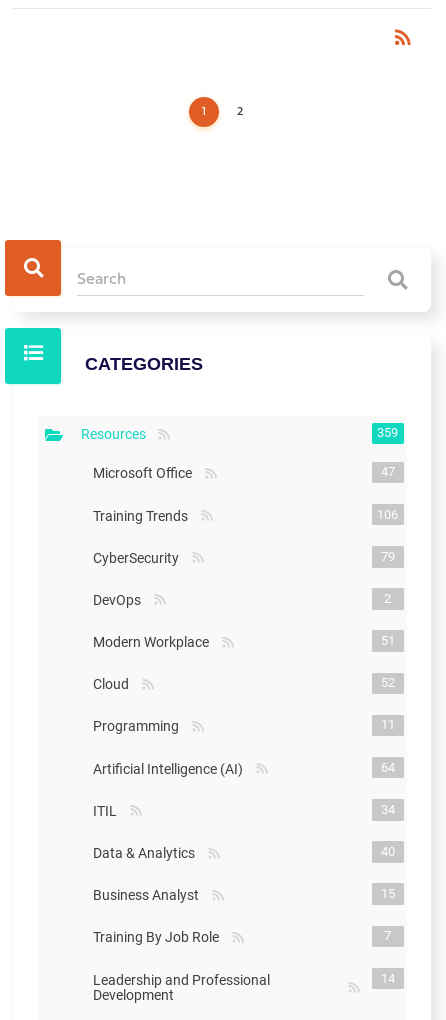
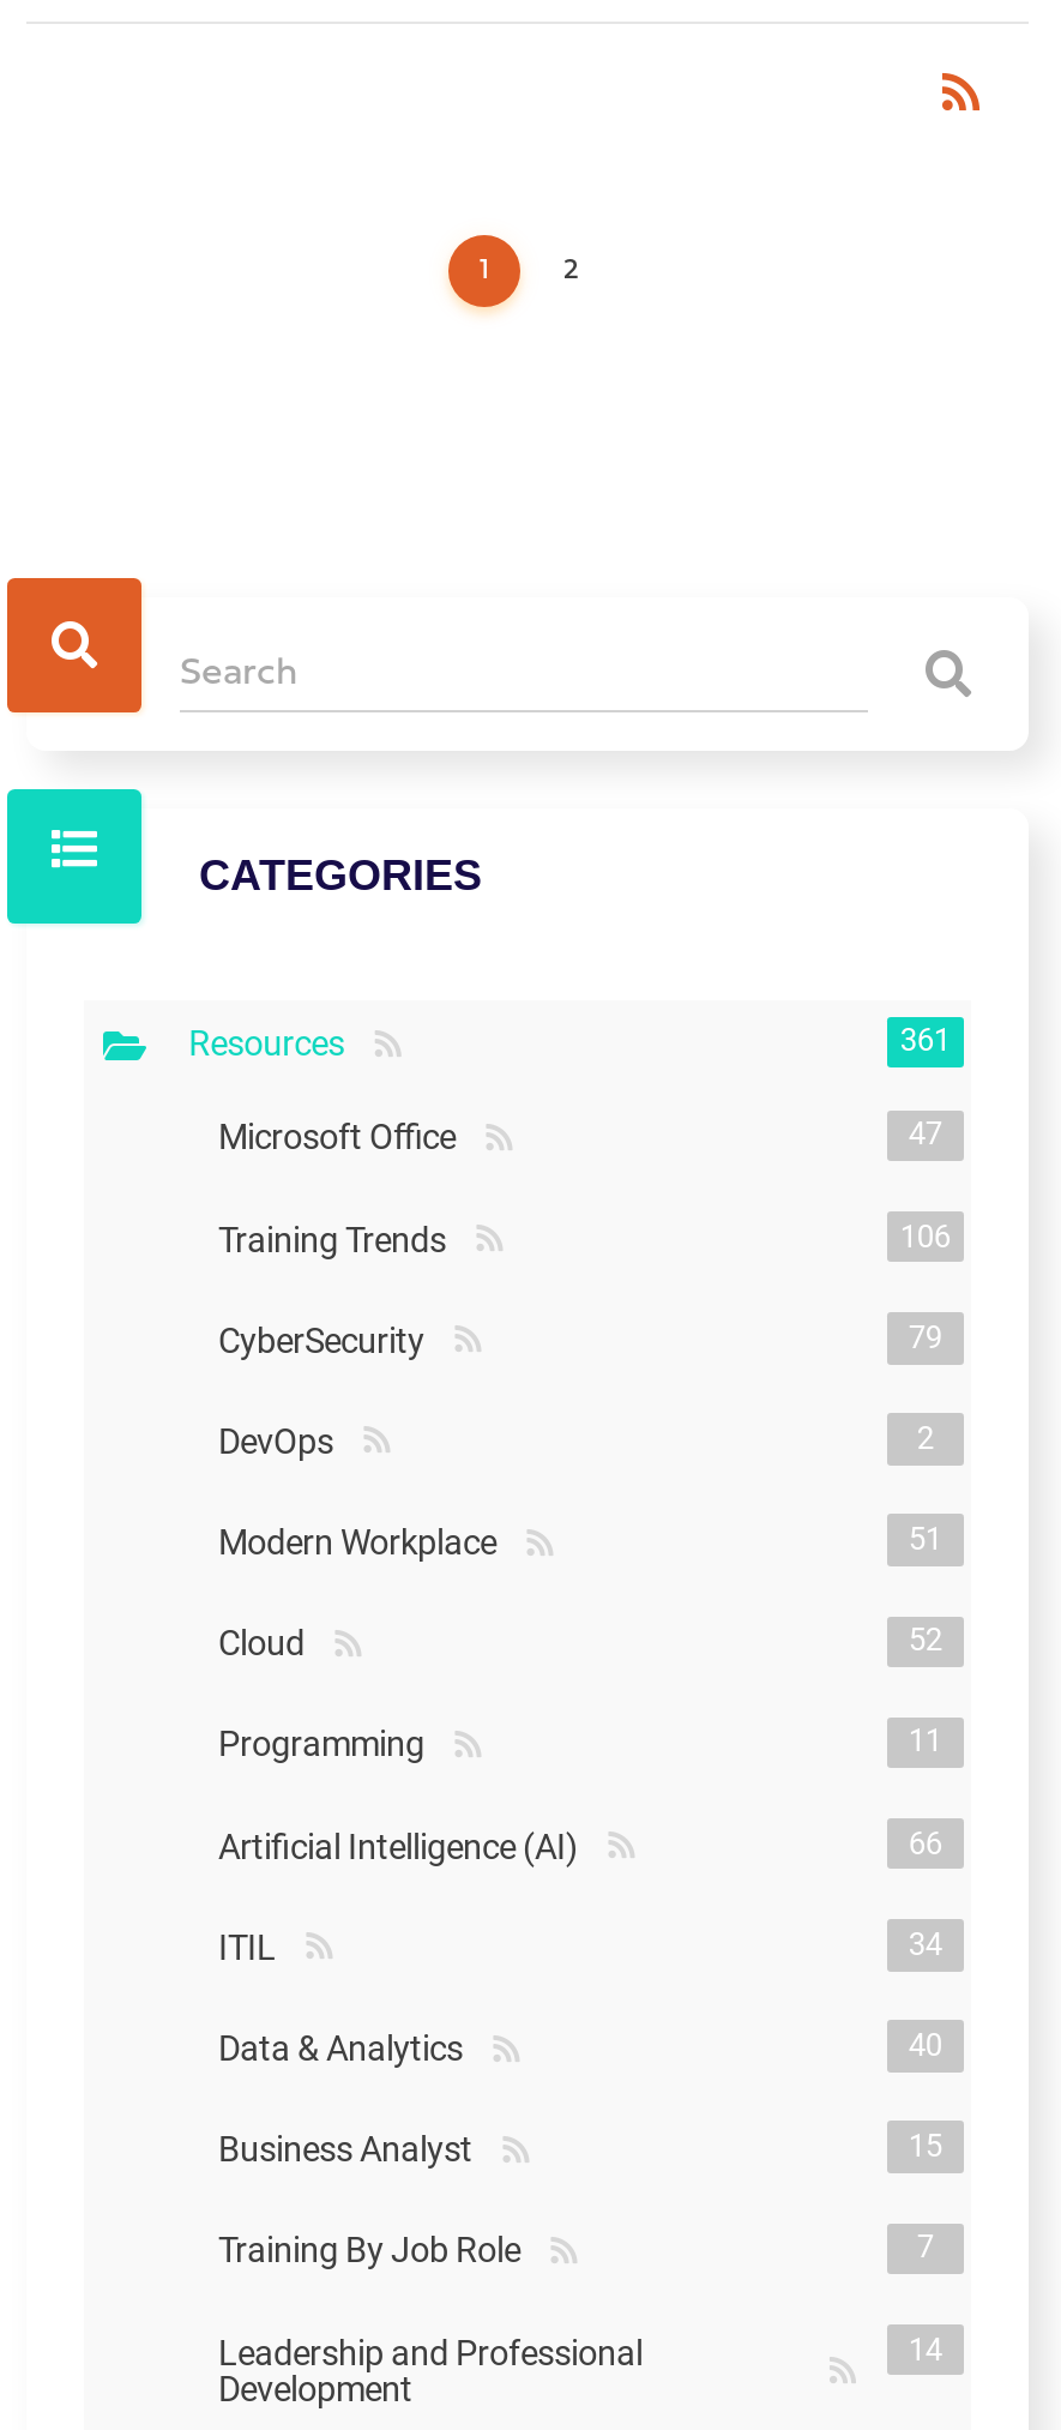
- 359
+ 361

- 64
+ 66
